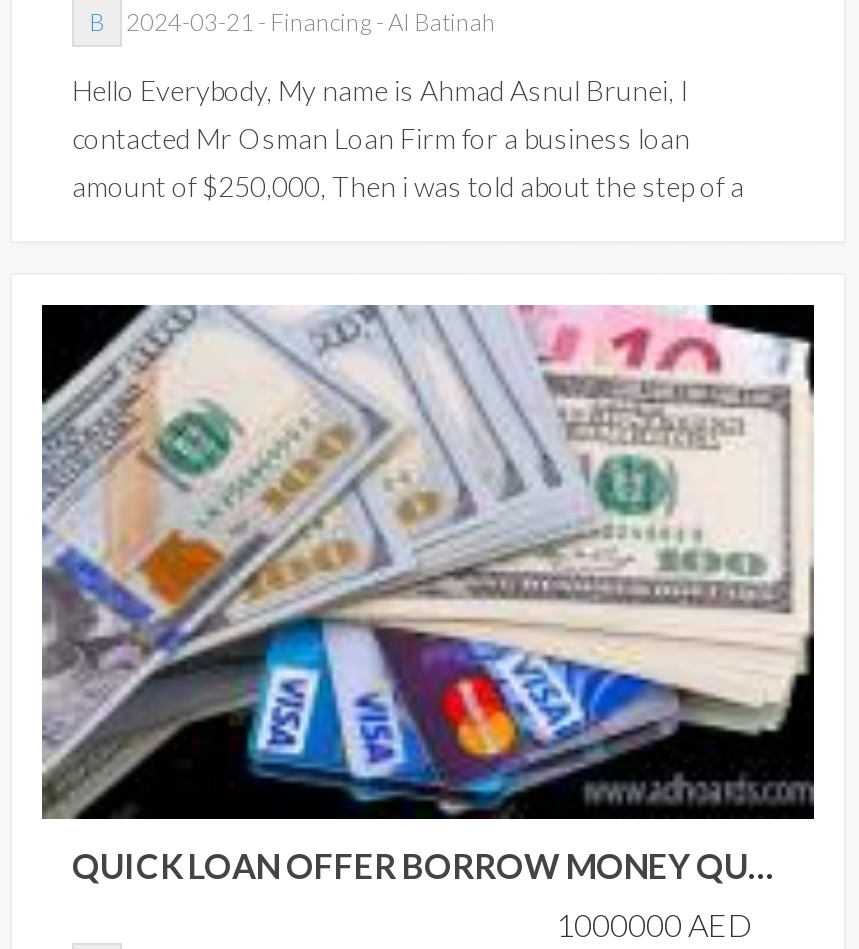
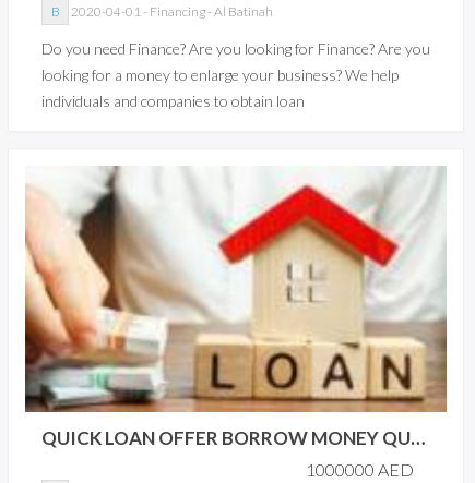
- 2024-03-21 - Financing - Al Batinah
+ 2020-04-01 - Financing - Al Batinah

- Hello Everybody, My name is Ahmad Asnul Brunei, I
- contacted Mr Osman Loan Firm for a business loan
- amount of $250,000, Then i was told about the step of a
+ Do you need Finance? Are you looking for Finance? Are you
+ looking for a money to enlarge your business? We help
+ individuals and companies to obtain loan

- [image]
+ [image]
